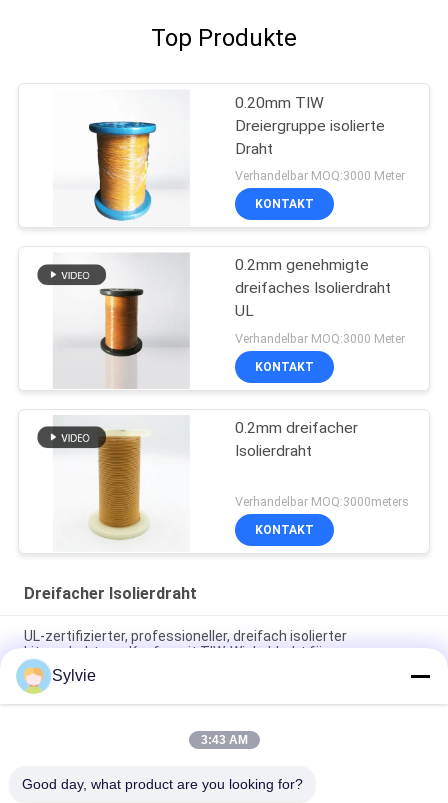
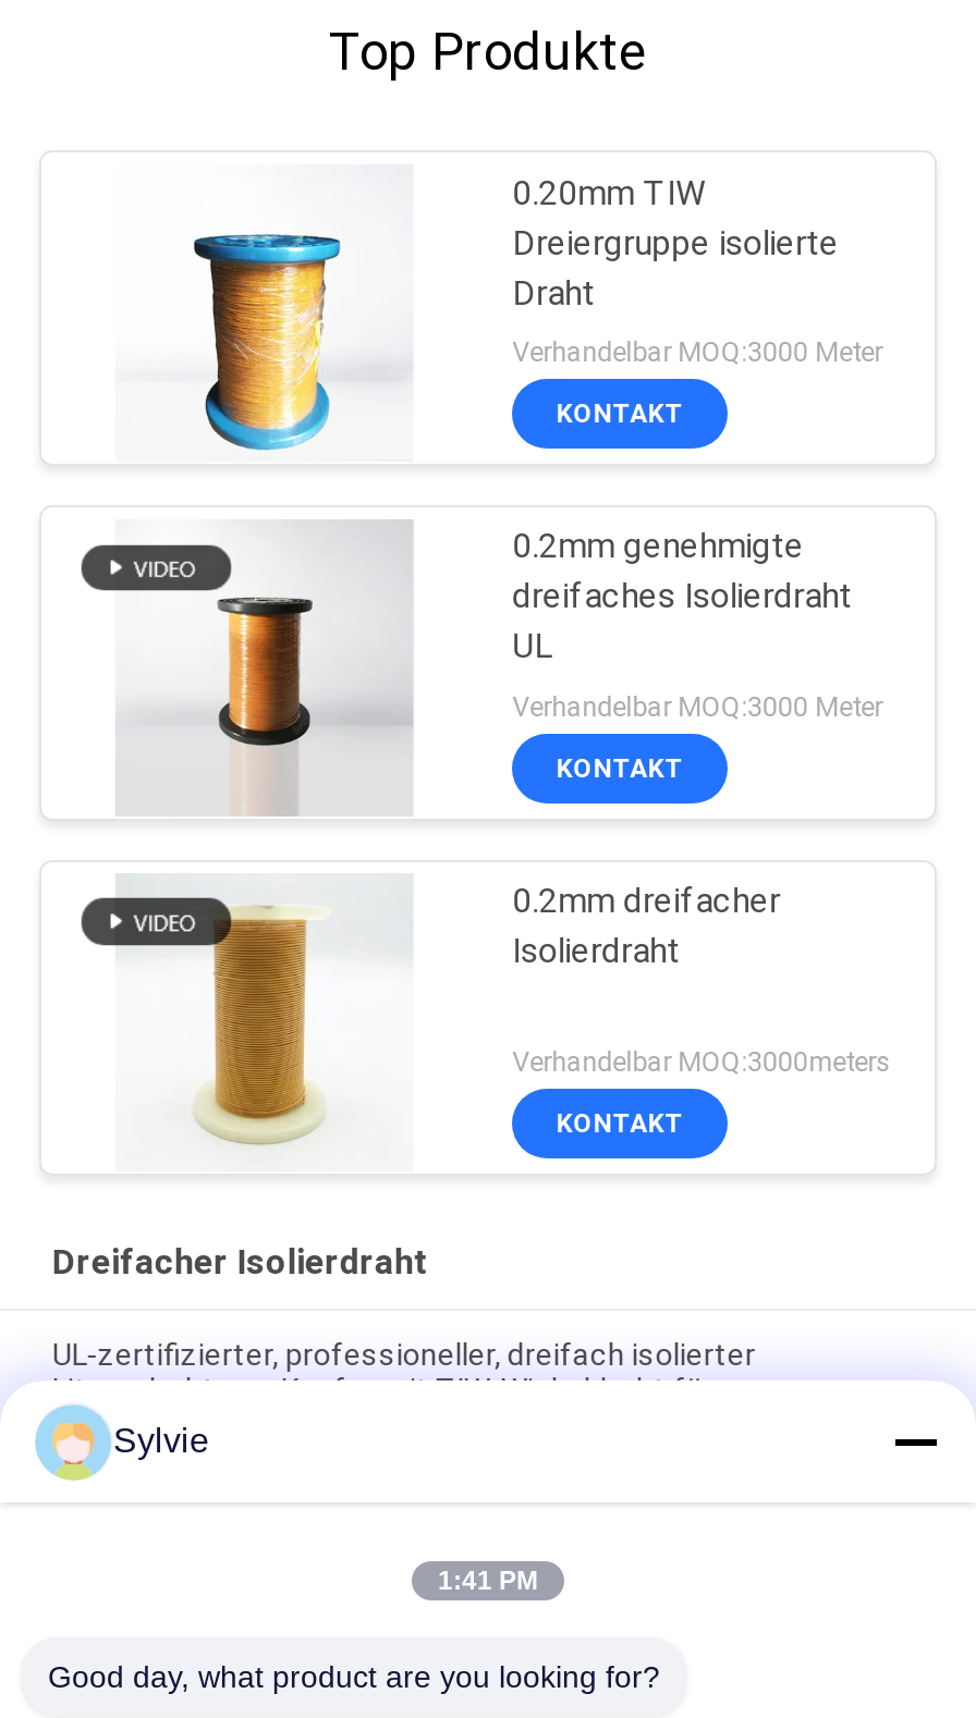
- 3:43 AM
+ 1:41 PM
